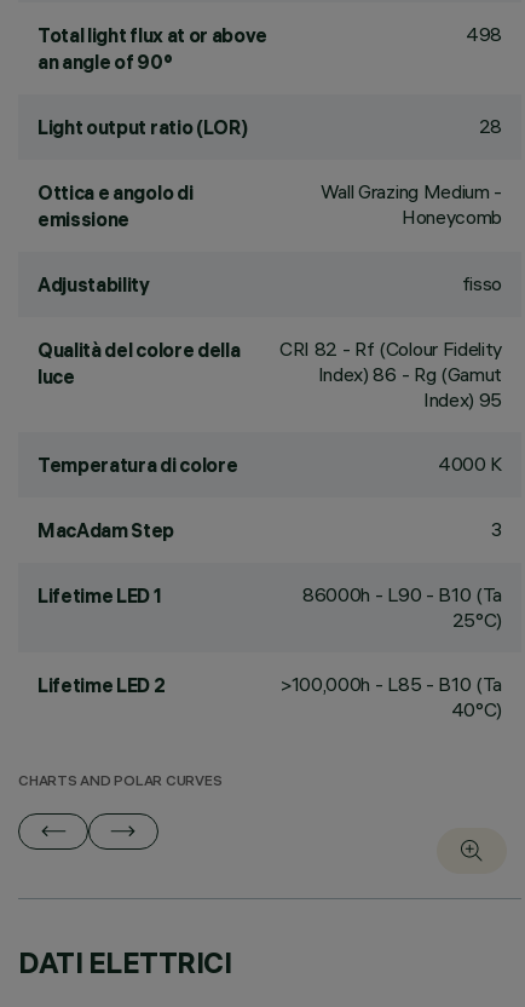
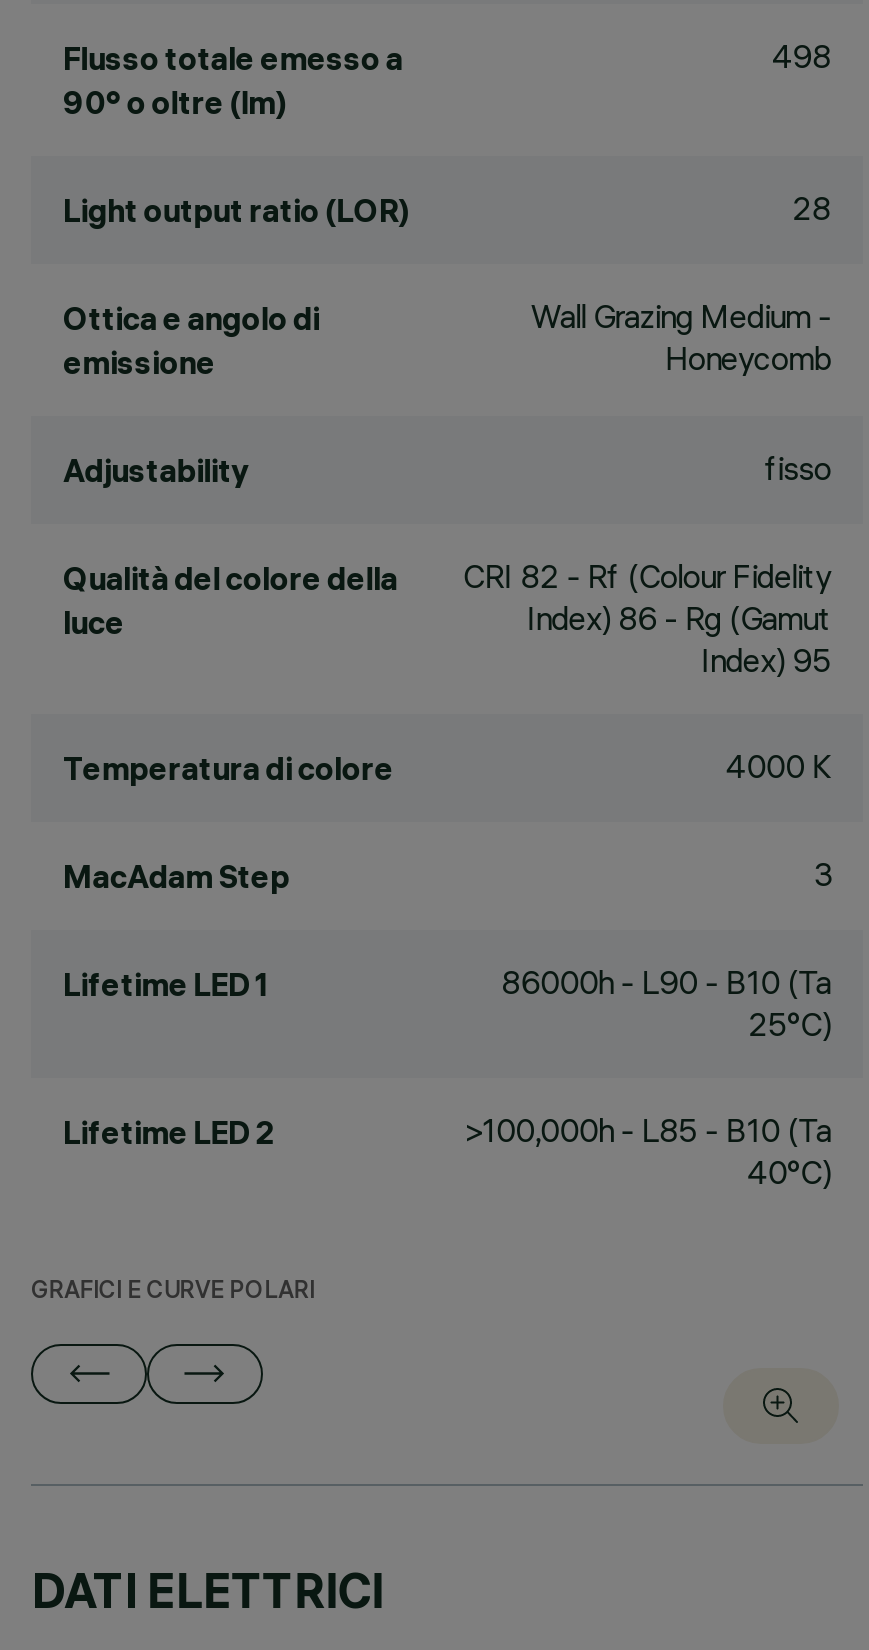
- Total light flux at or above
- an angle of 90°
+ Flusso totale emesso a
+ 90° o oltre (lm)

- CHARTS AND POLAR CURVES
+ GRAFICI E CURVE POLARI
